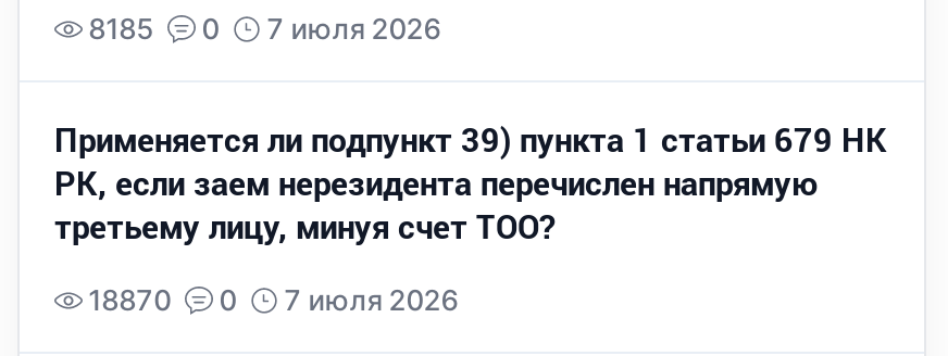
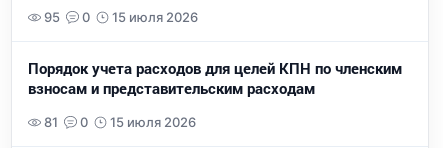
- 8185
+ 95

- 7 июля 2026
+ 15 июля 2026

- Применяется ли подпункт 39) пункта 1 статьи 679 НК
- РК, если заем нерезидента перечислен напрямую
- третьему лицу, минуя счет ТОО?
+ Порядок учета расходов для целей КПН по членским
+ взносам и представительским расходам

- 18870
+ 81

- 7 июля 2026
+ 15 июля 2026
